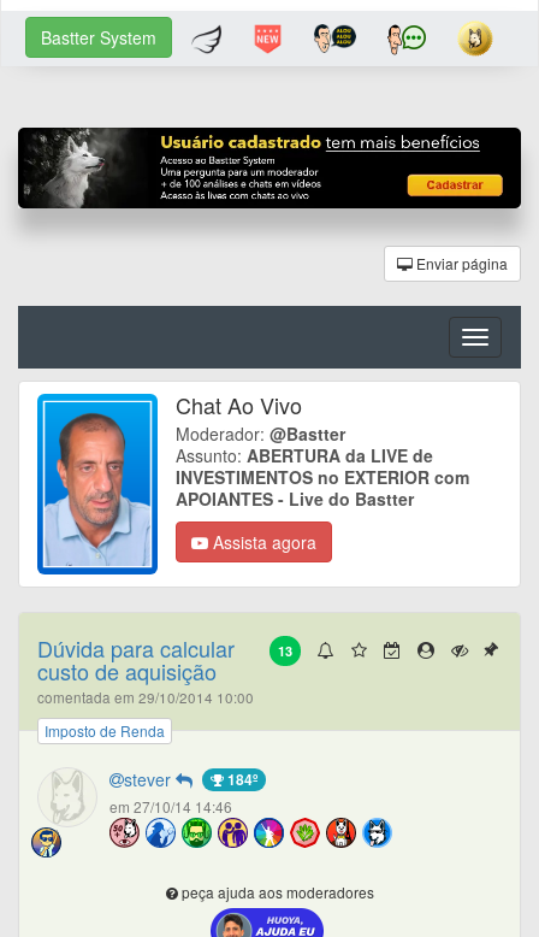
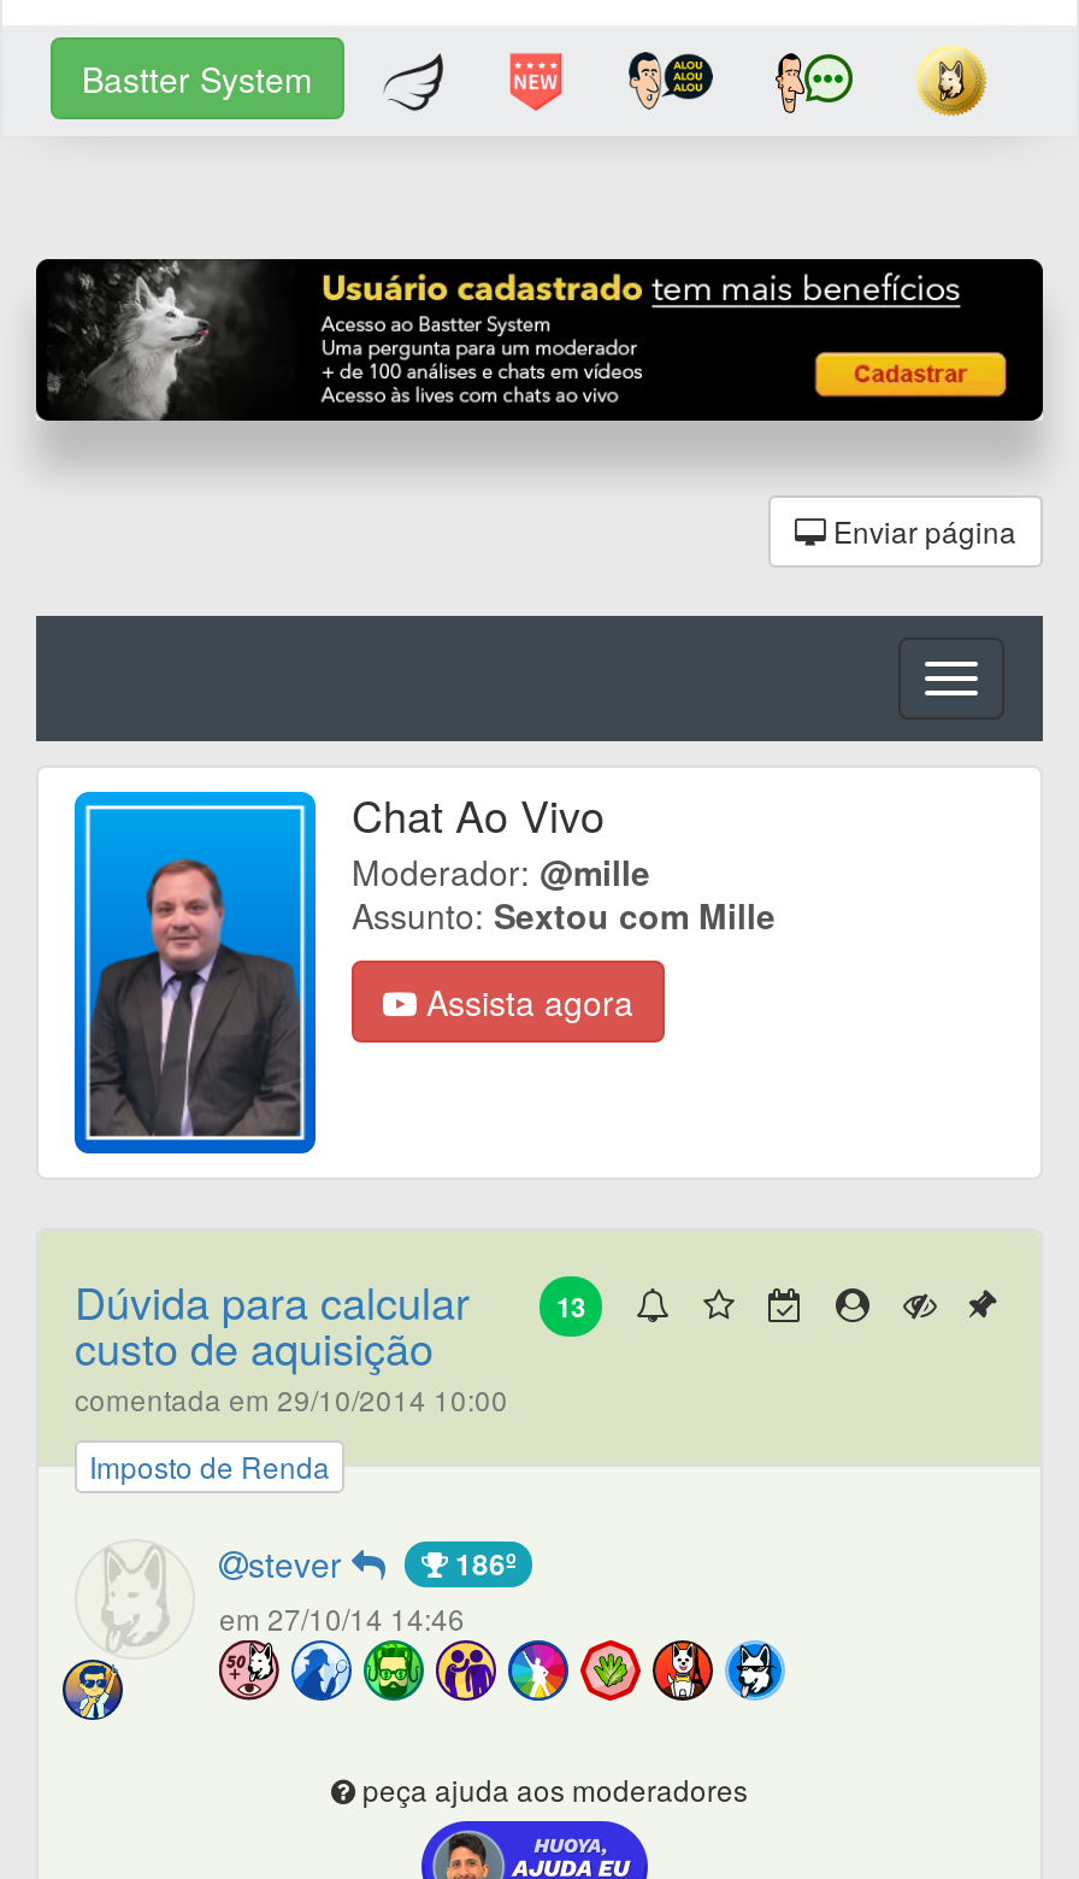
- [image]
- Moderador: @Bastter
- Assunto: ABERTURA da LIVE de
- INVESTIMENTOS no EXTERIOR com
- APOIANTES - Live do Bastter
+ [image]
+ Moderador: @mille
+ Assunto: Sextou com Mille

moved up: Assista agora

- 184º
+ 186º
